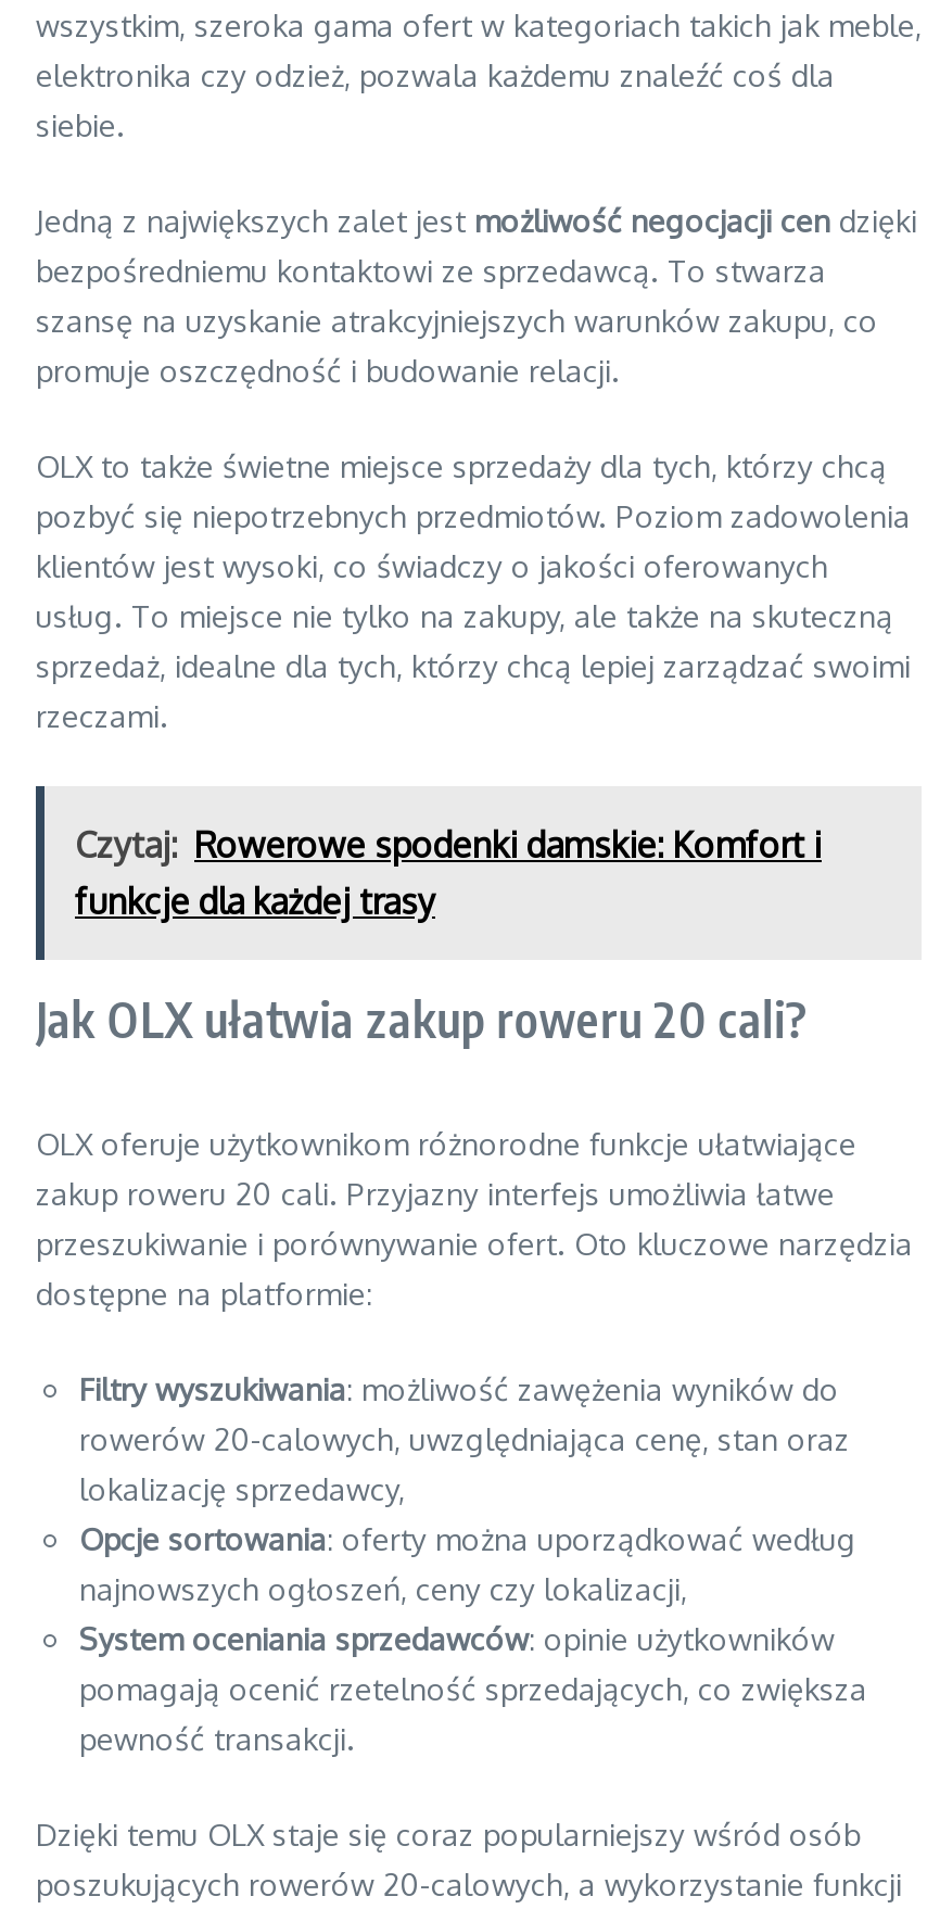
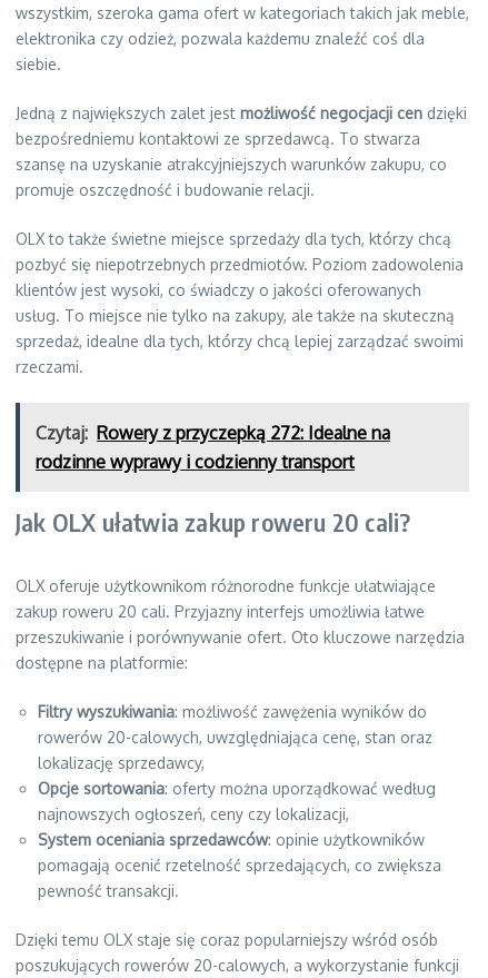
- Czytaj: Rowerowe spodenki damskie: Komfort i
- funkcje dla każdej trasy
+ Czytaj: Rowery z przyczepką 272: Idealne na
+ rodzinne wyprawy i codzienny transport
